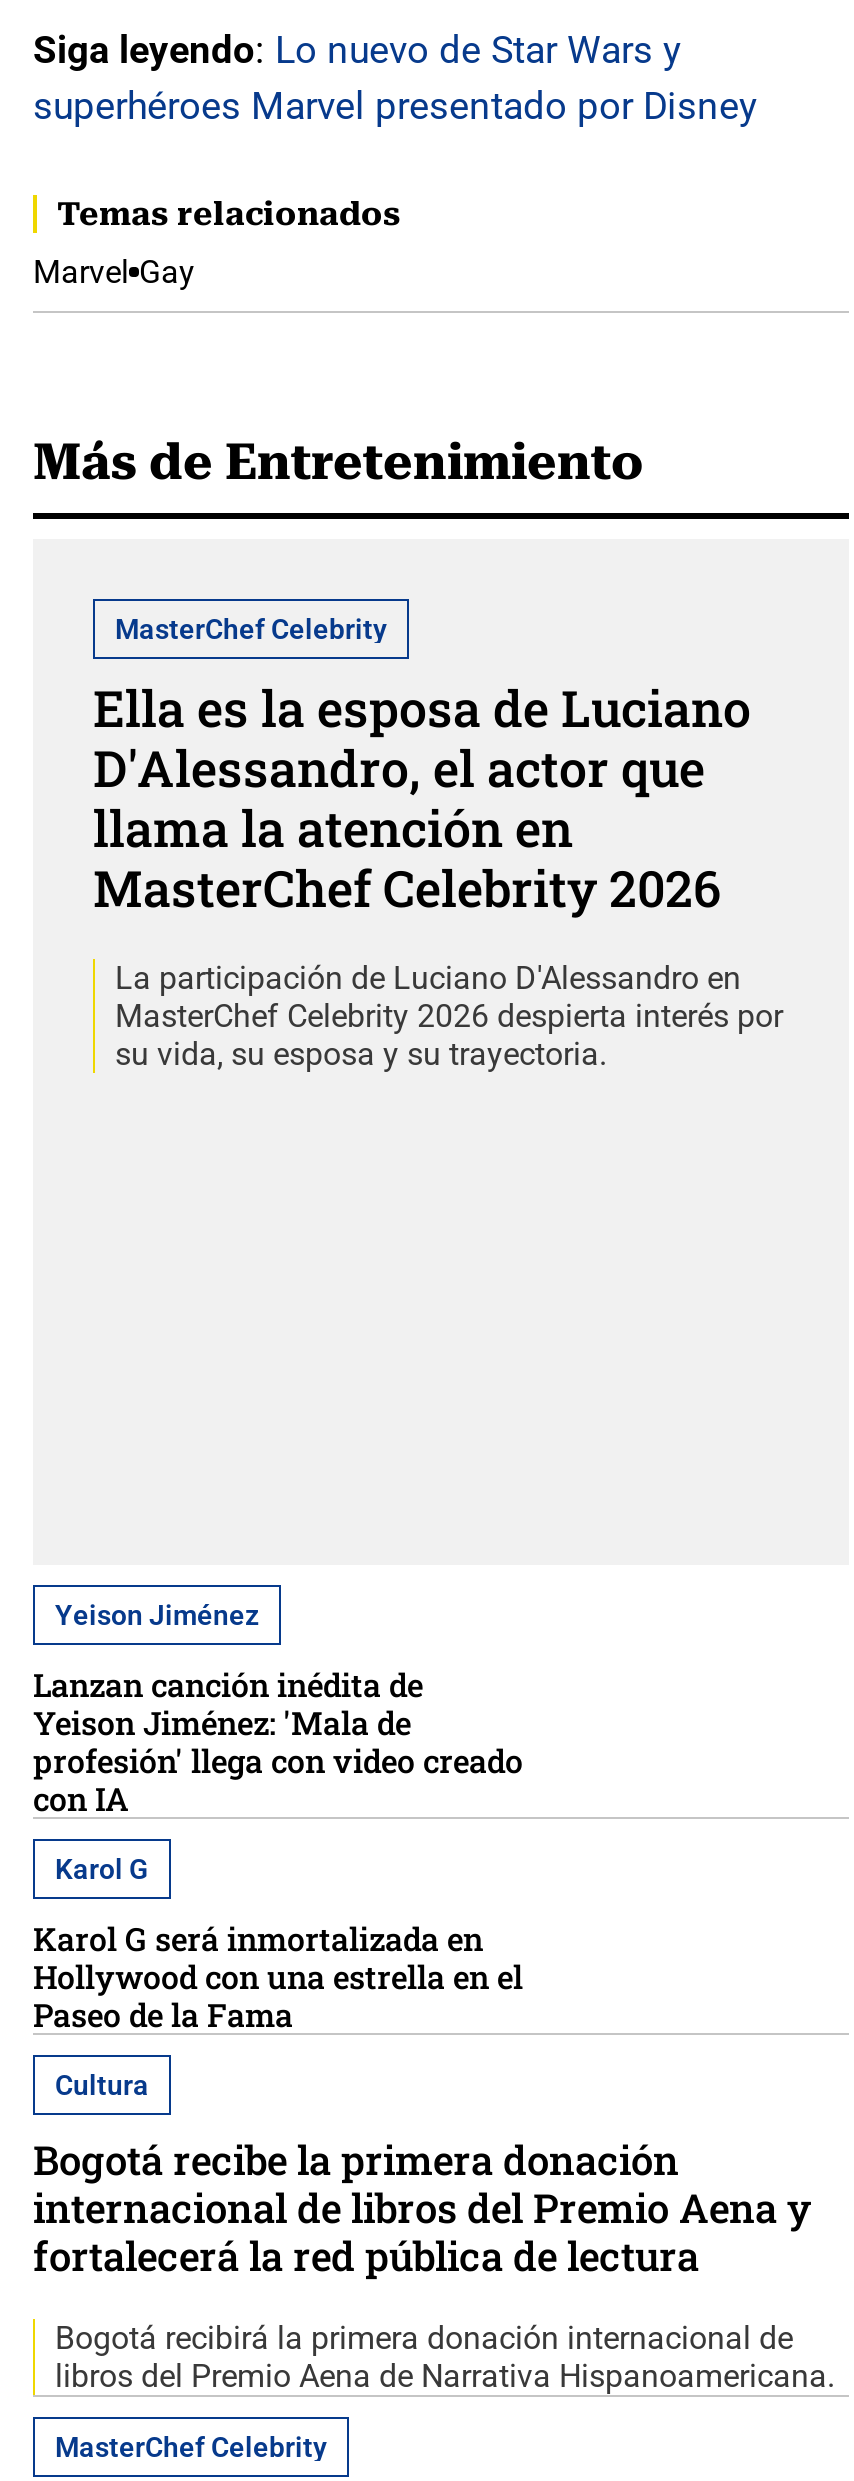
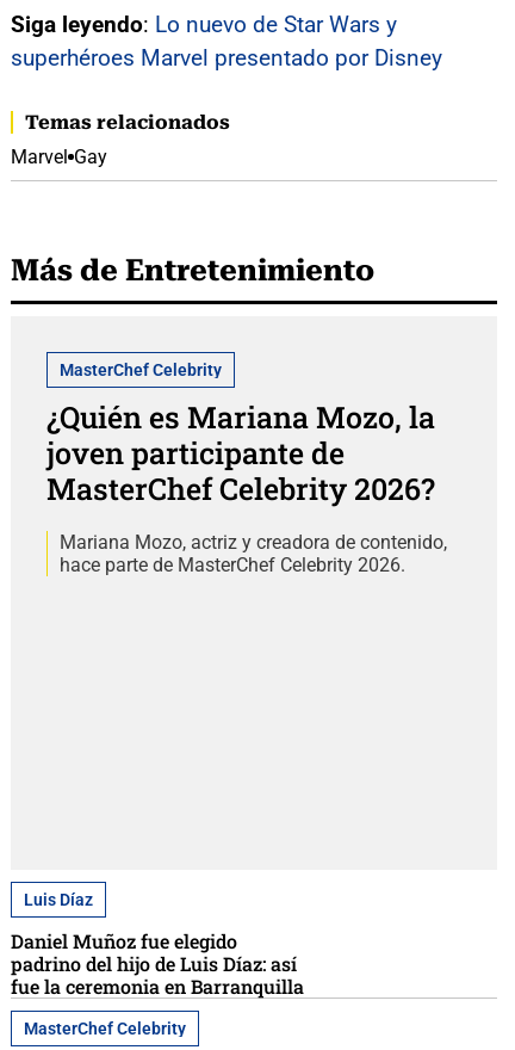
- Ella es la esposa de Luciano
- D'Alessandro, el actor que
- llama la atención en
- MasterChef Celebrity 2026
- La participación de Luciano D'Alessandro en
- MasterChef Celebrity 2026 despierta interés por
- su vida, su esposa y su trayectoria.
+ ¿Quién es Mariana Mozo, la
+ joven participante de
+ MasterChef Celebrity 2026?
+ Mariana Mozo, actriz y creadora de contenido,
+ hace parte de MasterChef Celebrity 2026.

- Yeison Jiménez
- Lanzan canción inédita de
- Yeison Jiménez: 'Mala de
- profesión' llega con video creado
- con IA
- Karol G
- Karol G será inmortalizada en
- Hollywood con una estrella en el
- Paseo de la Fama
- Cultura
- Bogotá recibe la primera donación
- internacional de libros del Premio Aena y
- fortalecerá la red pública de lectura
- Bogotá recibirá la primera donación internacional de
- libros del Premio Aena de Narrativa Hispanoamericana.
+ Luis Díaz
+ Daniel Muñoz fue elegido
+ padrino del hijo de Luis Díaz: así
+ fue la ceremonia en Barranquilla
